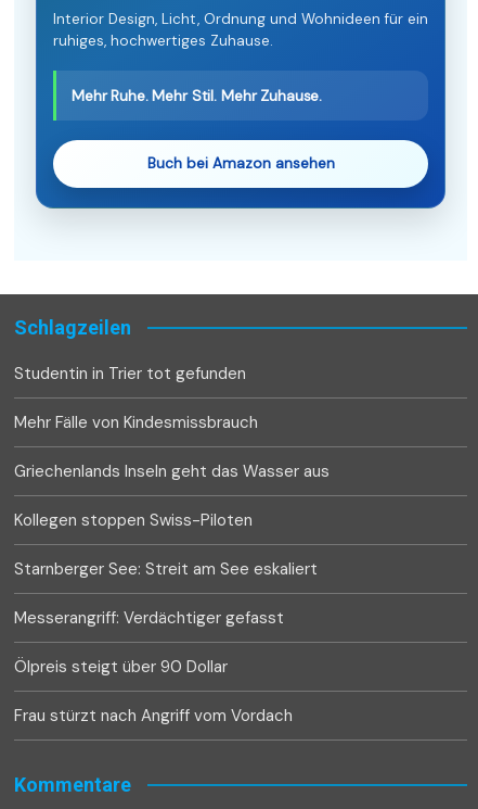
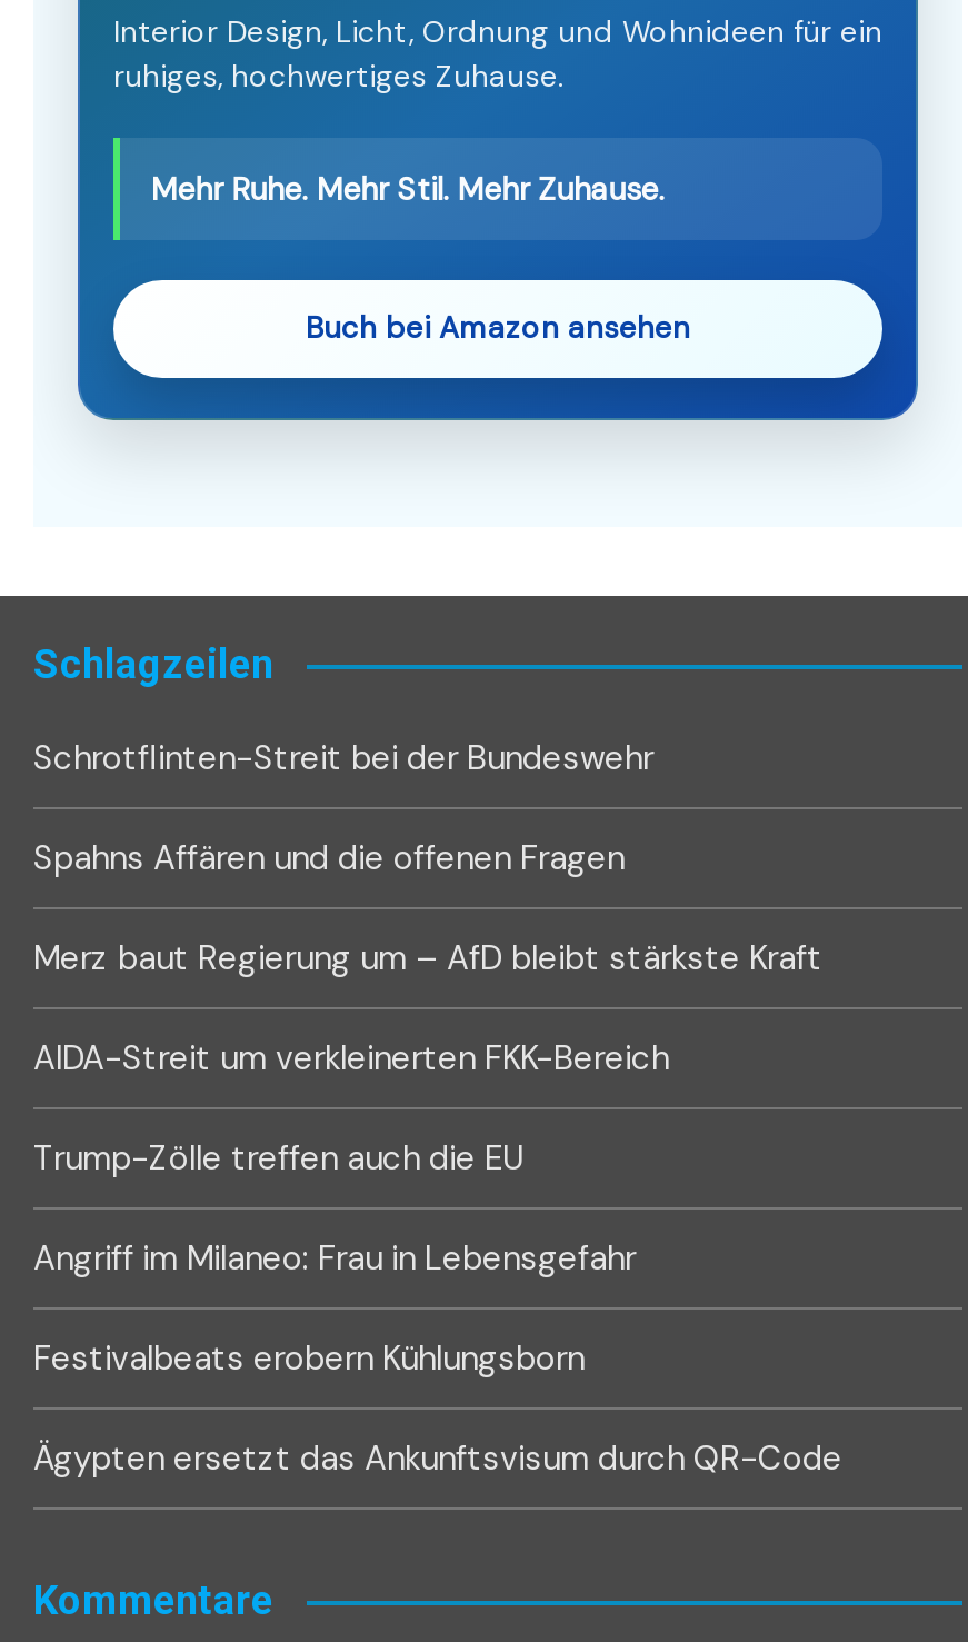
- Studentin in Trier tot gefunden
+ Schrotflinten-Streit bei der Bundeswehr

- Mehr Fälle von Kindesmissbrauch
+ Spahns Affären und die offenen Fragen

- Griechenlands Inseln geht das Wasser aus
+ Merz baut Regierung um – AfD bleibt stärkste Kraft

- Kollegen stoppen Swiss-Piloten
+ AIDA-Streit um verkleinerten FKK-Bereich

- Starnberger See: Streit am See eskaliert
+ Trump-Zölle treffen auch die EU

- Messerangriff: Verdächtiger gefasst
+ Angriff im Milaneo: Frau in Lebensgefahr

- Ölpreis steigt über 90 Dollar
+ Festivalbeats erobern Kühlungsborn

- Frau stürzt nach Angriff vom Vordach
+ Ägypten ersetzt das Ankunftsvisum durch QR-Code
